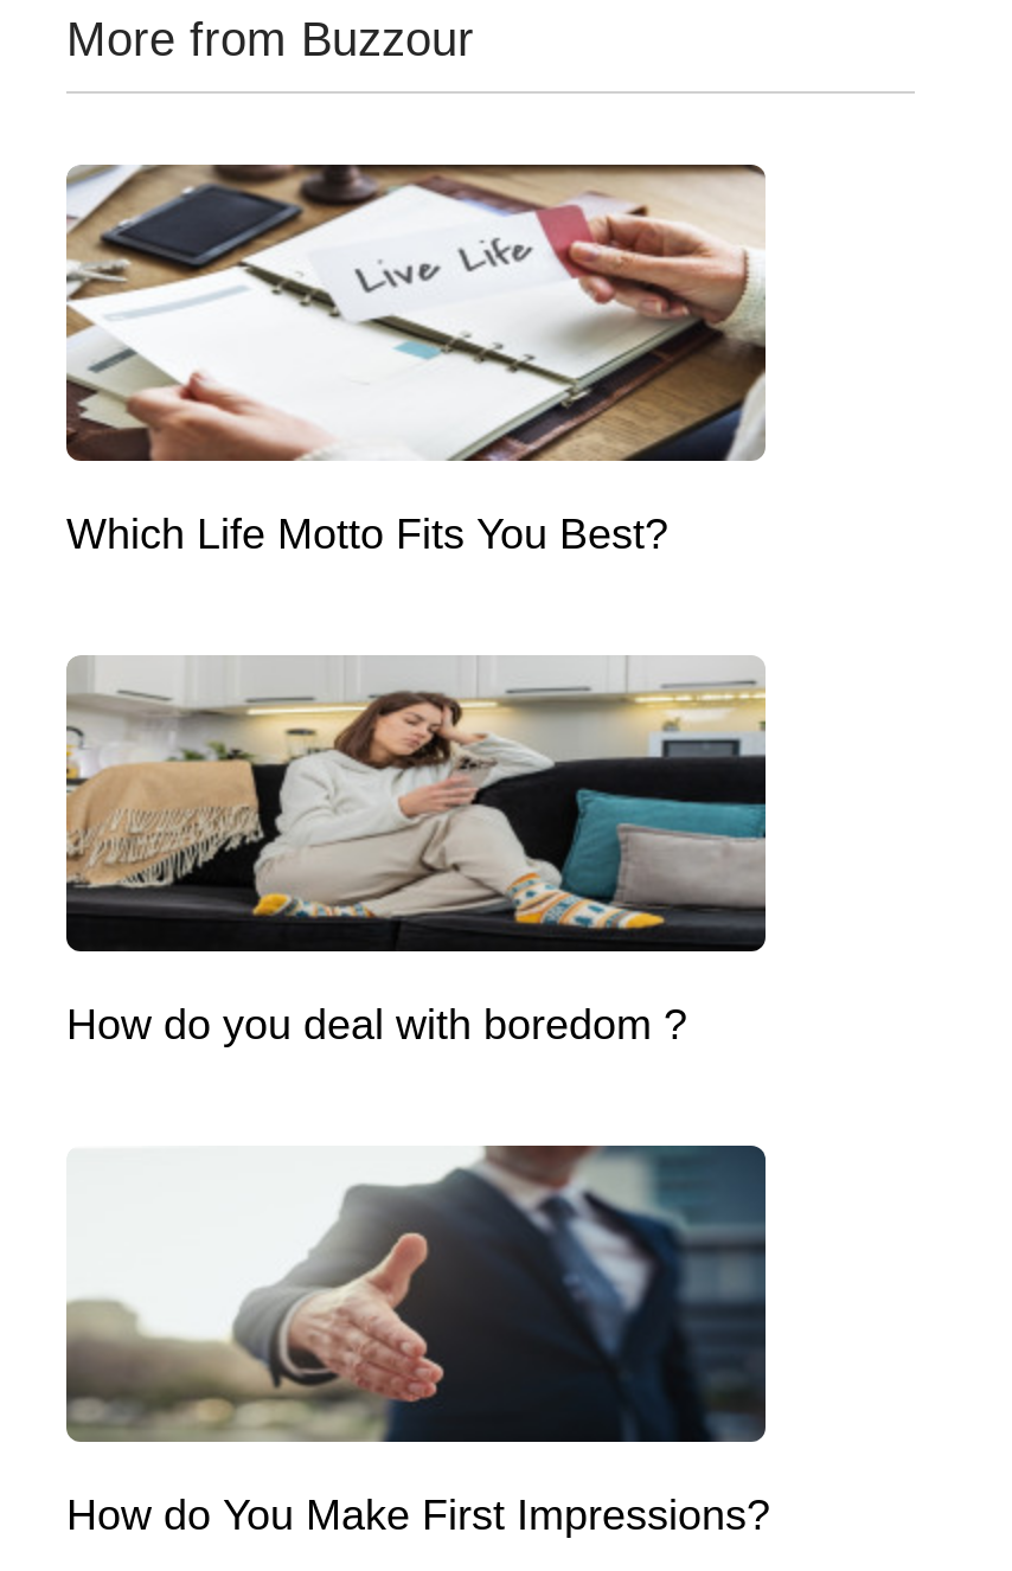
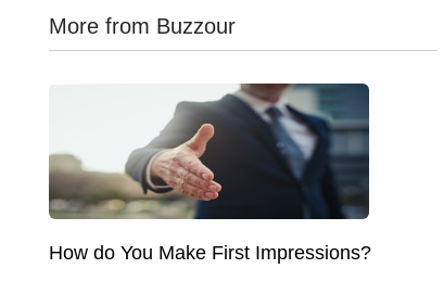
- [image]
- Which Life Motto Fits You Best?

- [image]
- How do you deal with boredom ?
